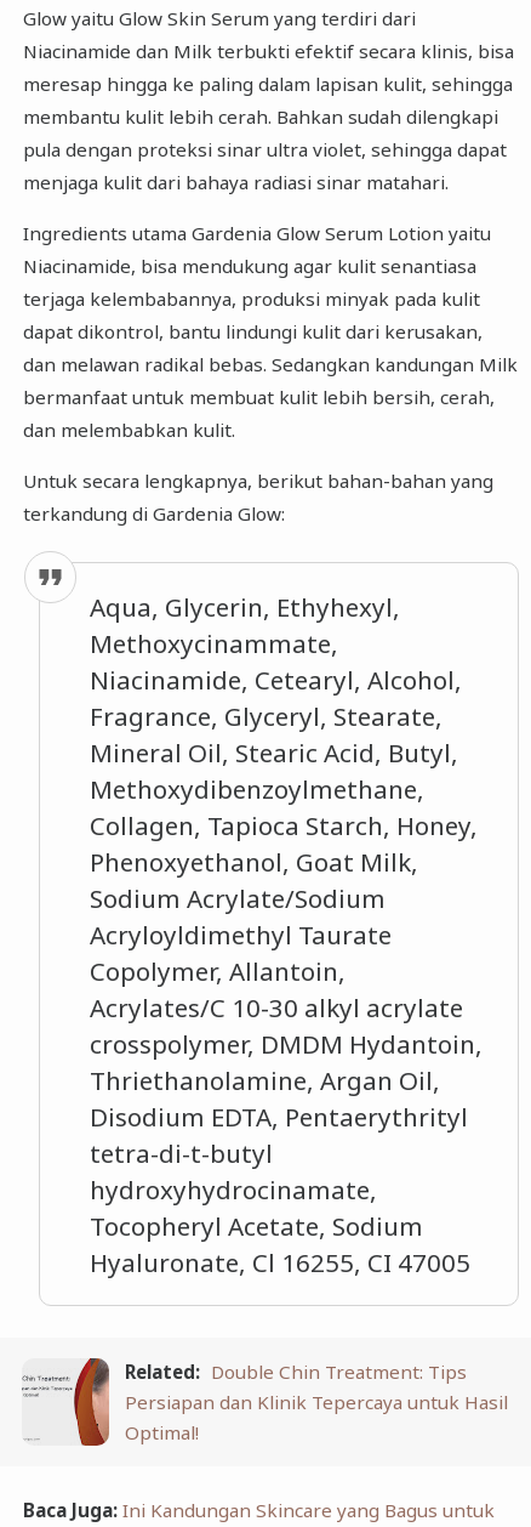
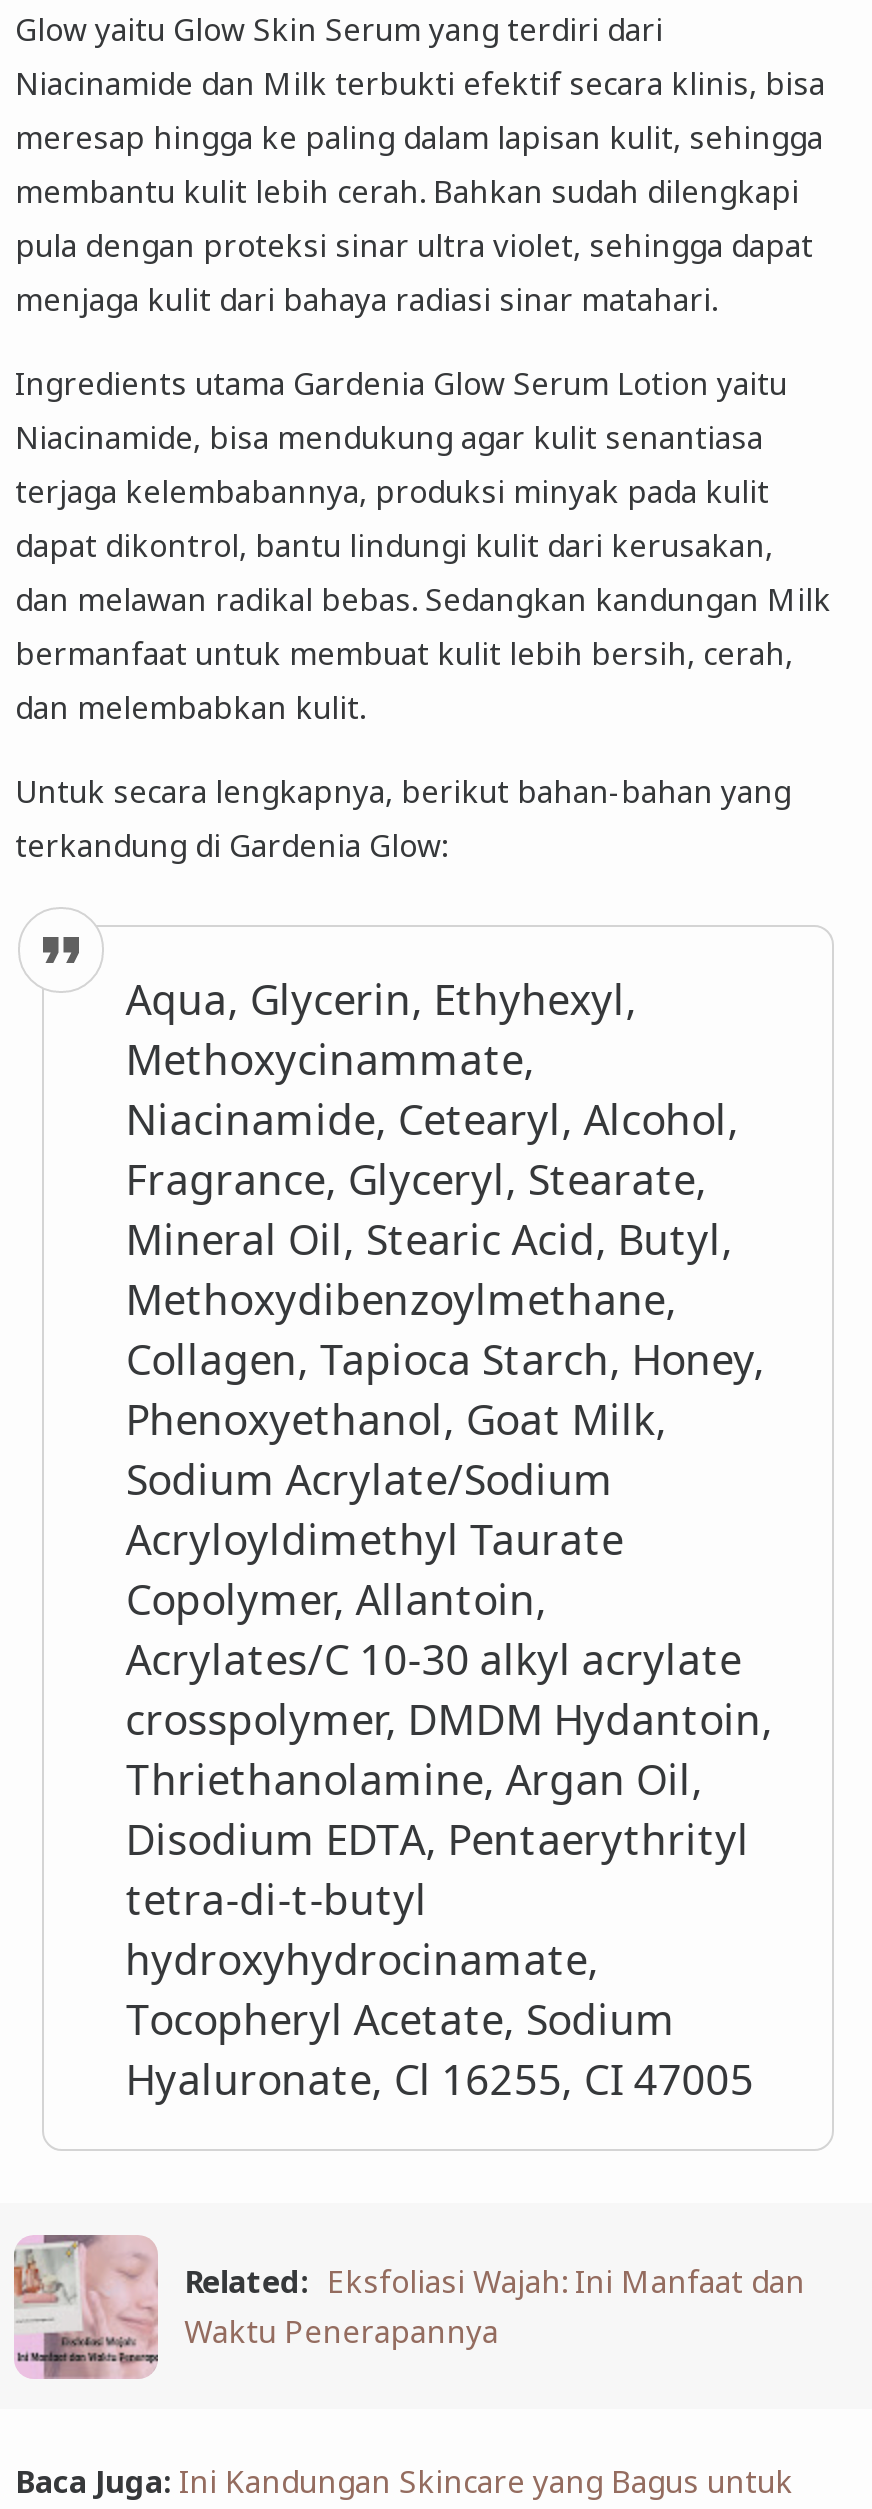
- [image]
- Related: Double Chin Treatment: Tips
- Persiapan dan Klinik Tepercaya untuk Hasil
- Optimal!
+ [image]
+ Related: Eksfoliasi Wajah: Ini Manfaat dan
+ Waktu Penerapannya
